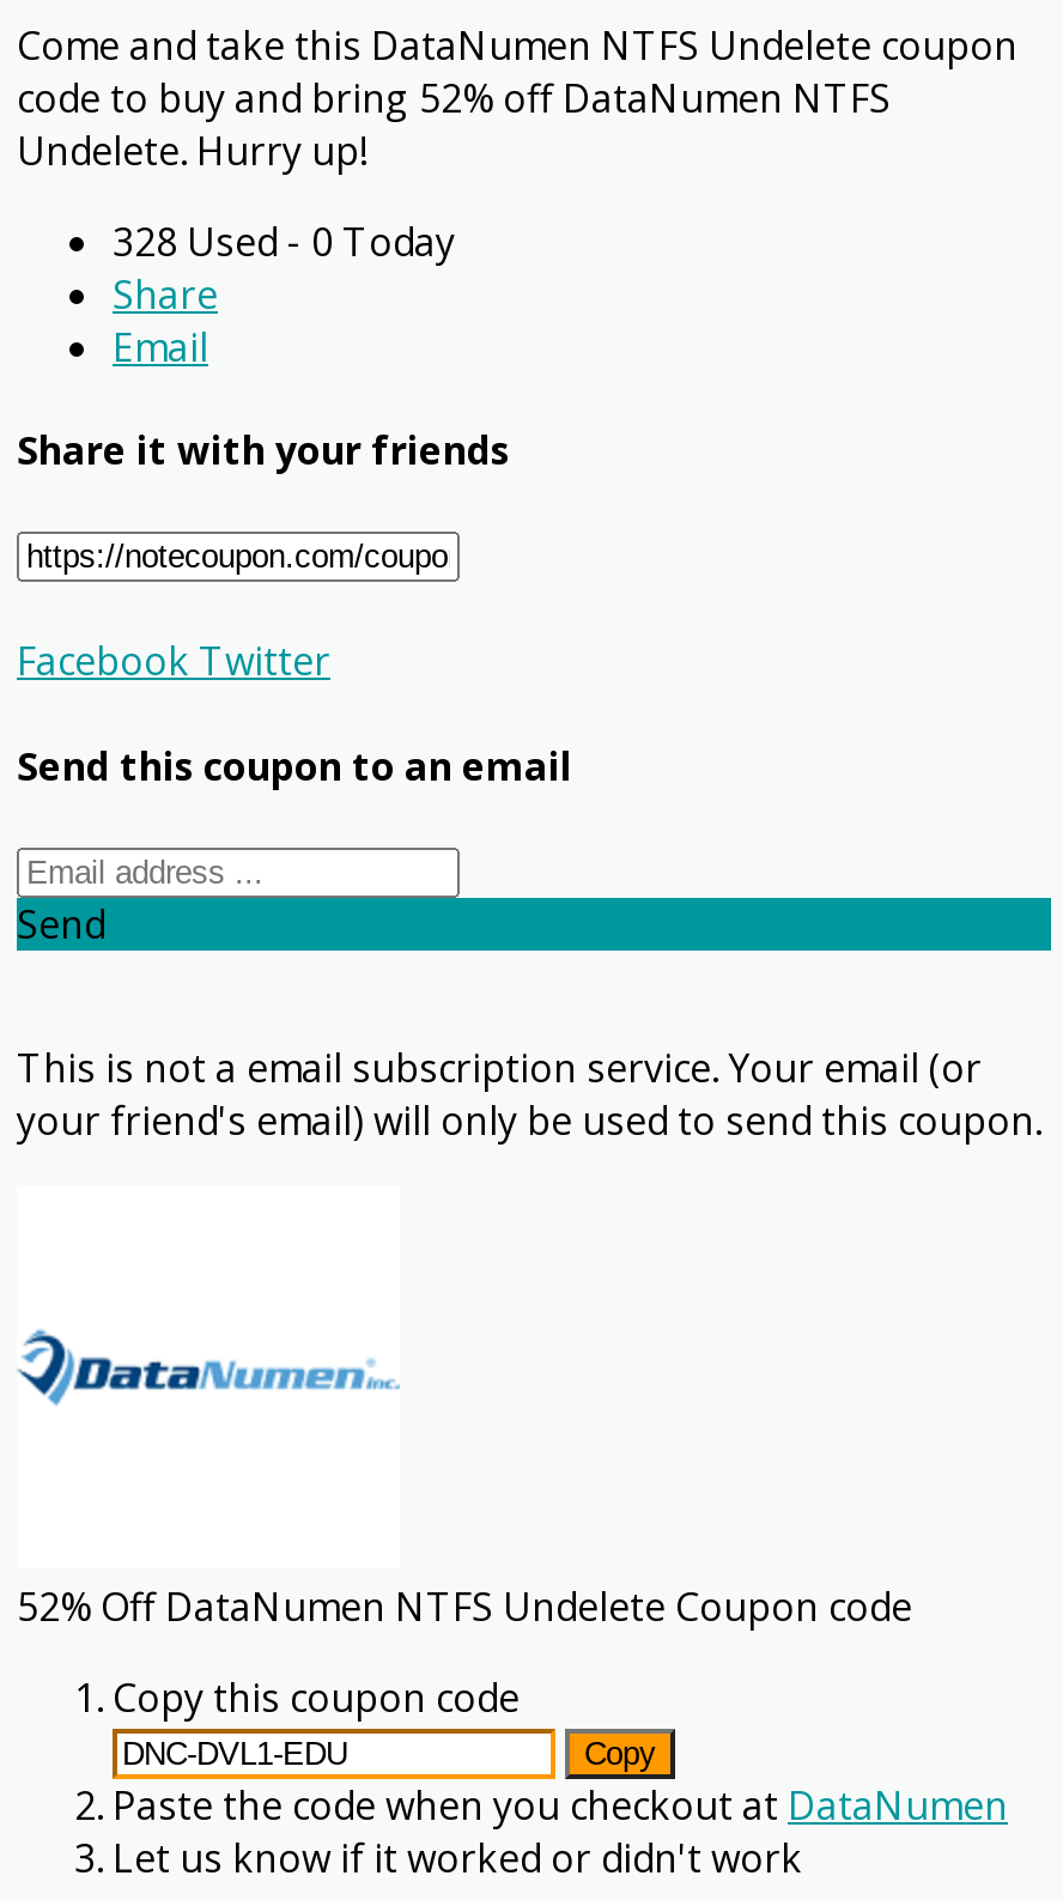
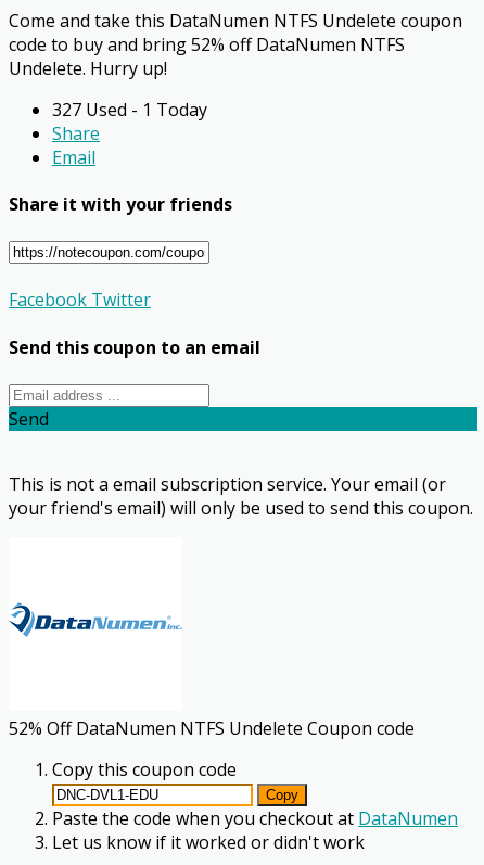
- 328 Used - 0 Today
+ 327 Used - 1 Today
